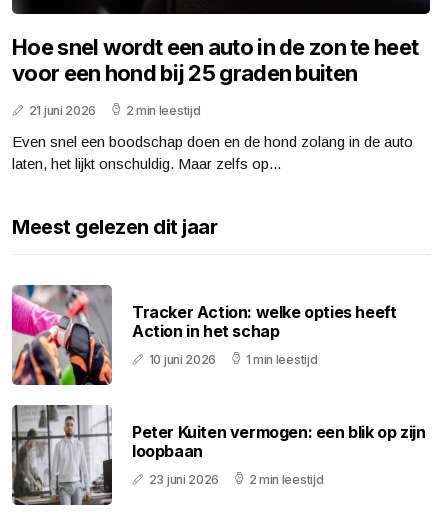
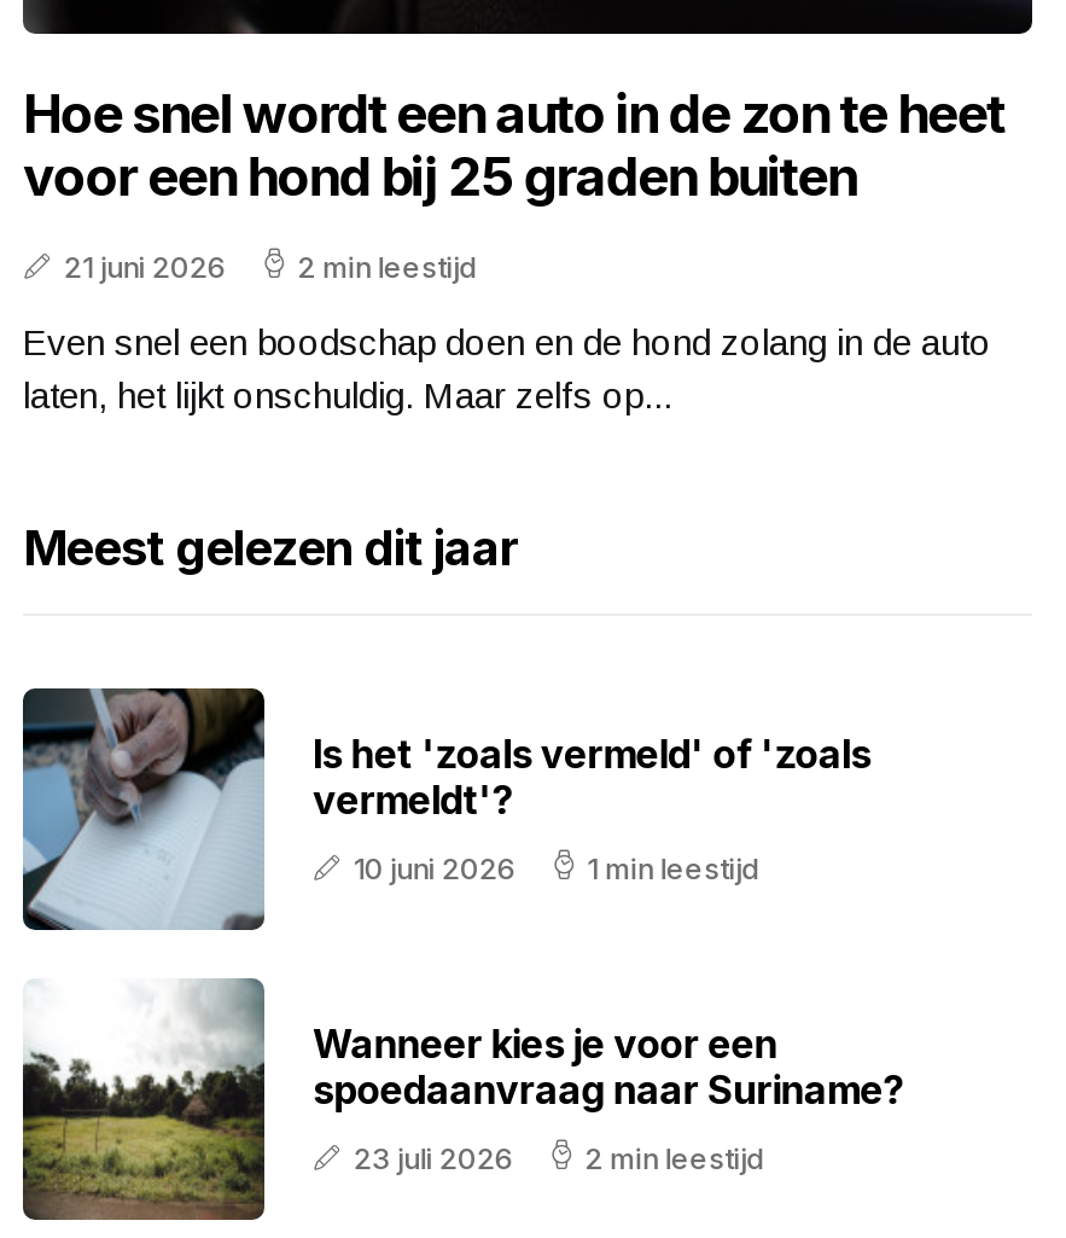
- [image]
- Tracker Action: welke opties heeft
- Action in het schap
+ [image]
+ Is het 'zoals vermeld' of 'zoals
+ vermeldt'?

- [image]
- Peter Kuiten vermogen: een blik op zijn
- loopbaan
+ [image]
+ Wanneer kies je voor een
+ spoedaanvraag naar Suriname?

- 23 juni 2026 2 min leestijd
+ 23 juli 2026 2 min leestijd
